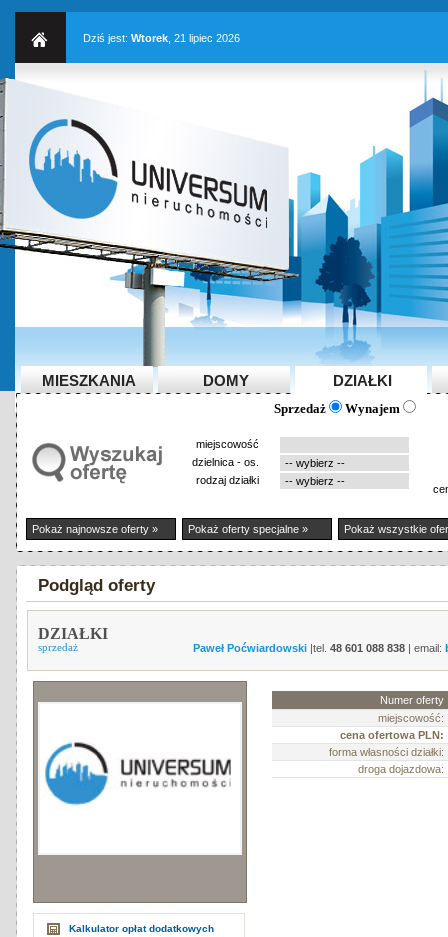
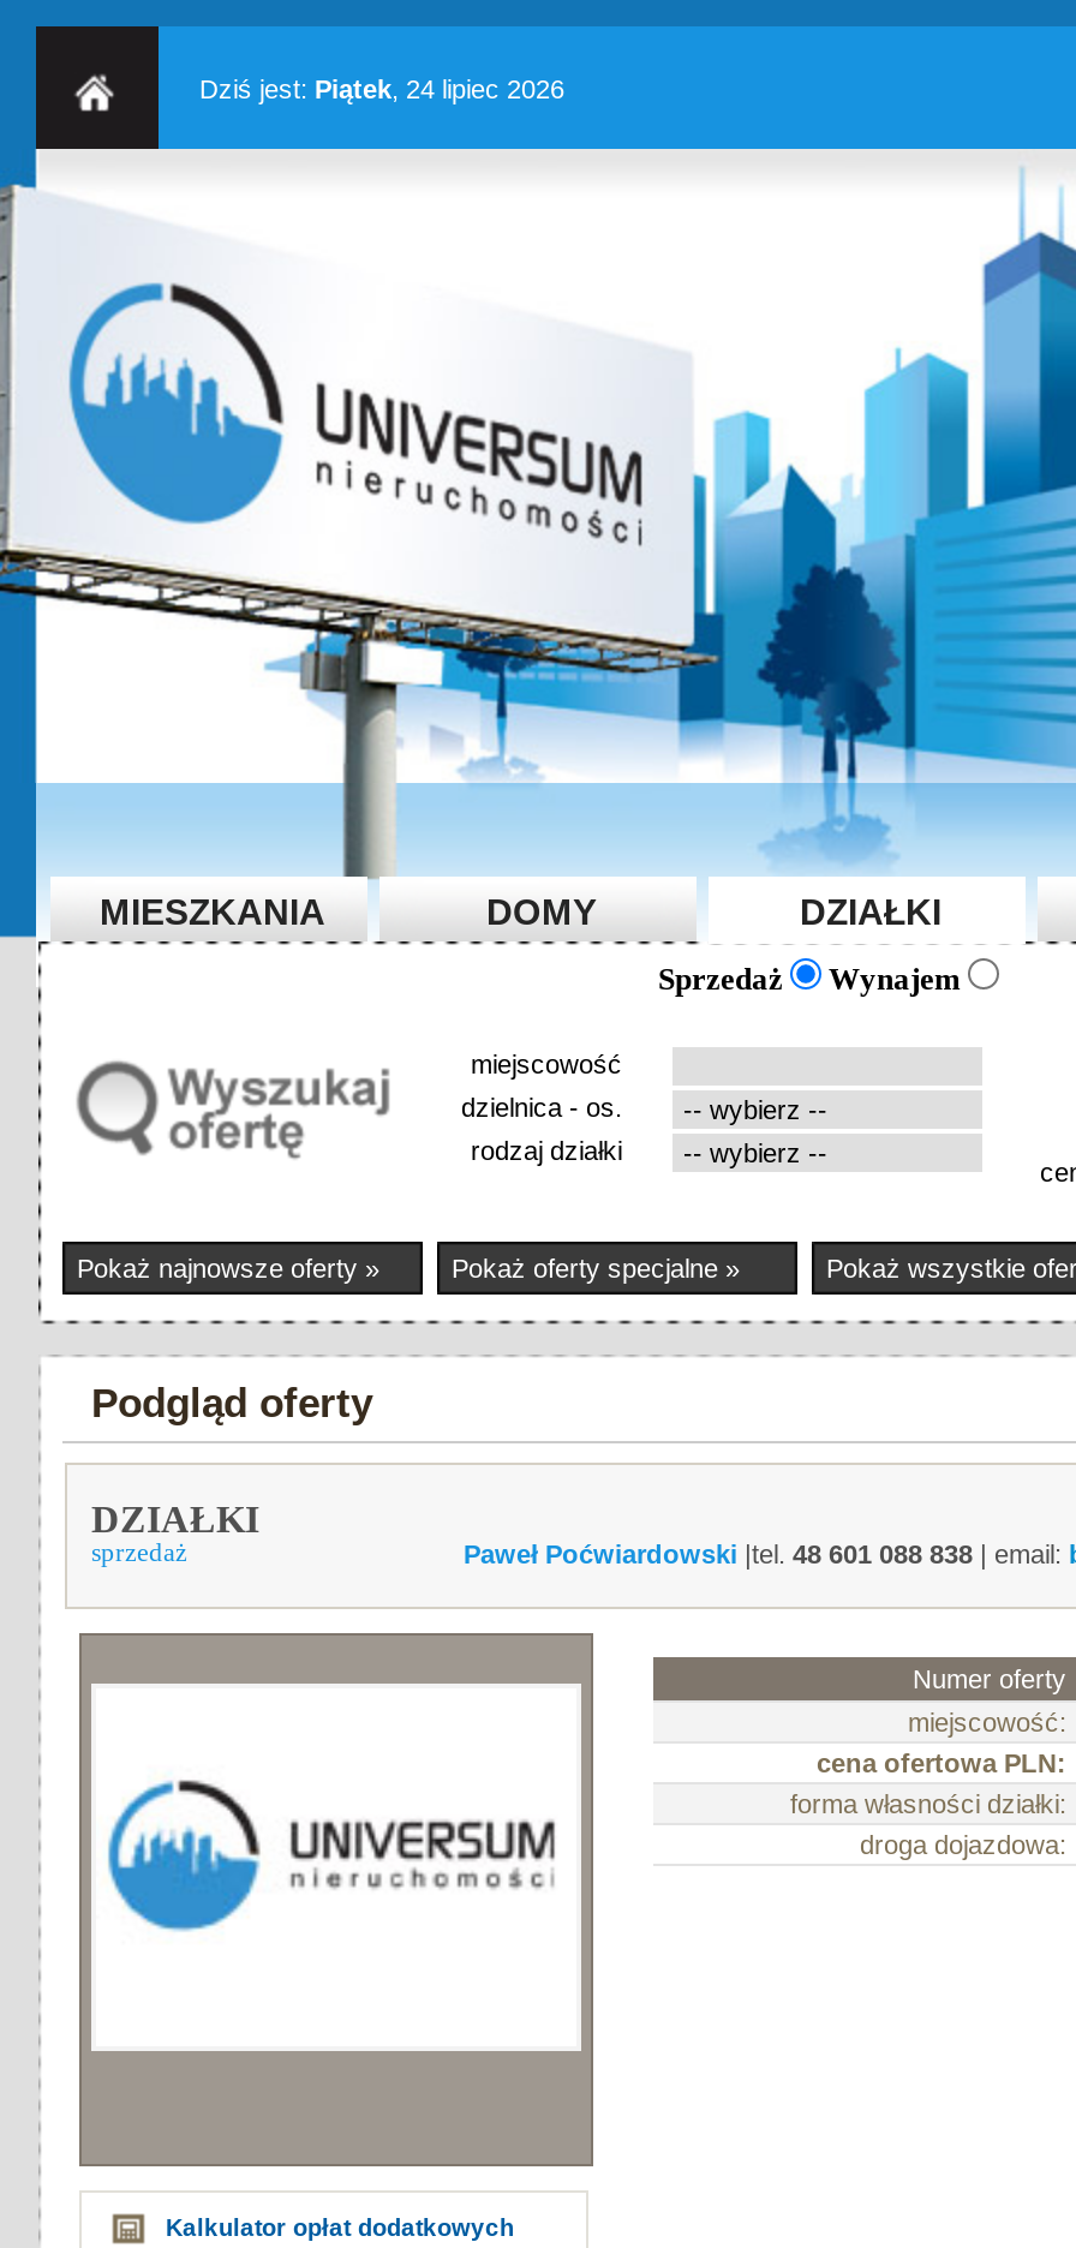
- Dziś jest: Wtorek, 21 lipiec 2026
+ Dziś jest: Piątek, 24 lipiec 2026
